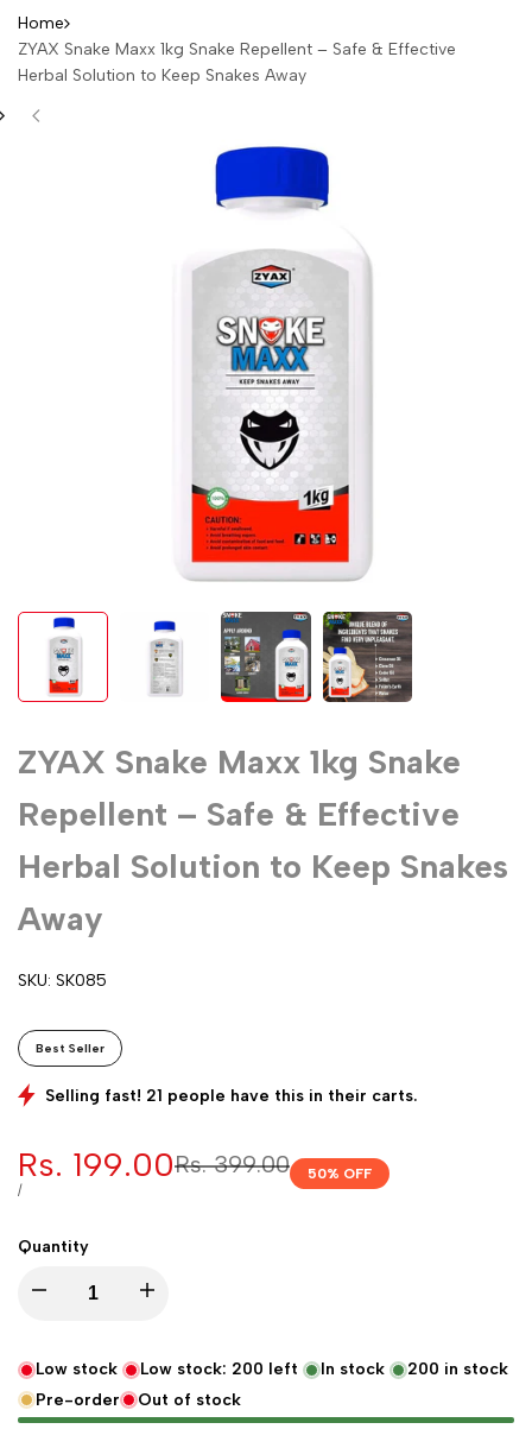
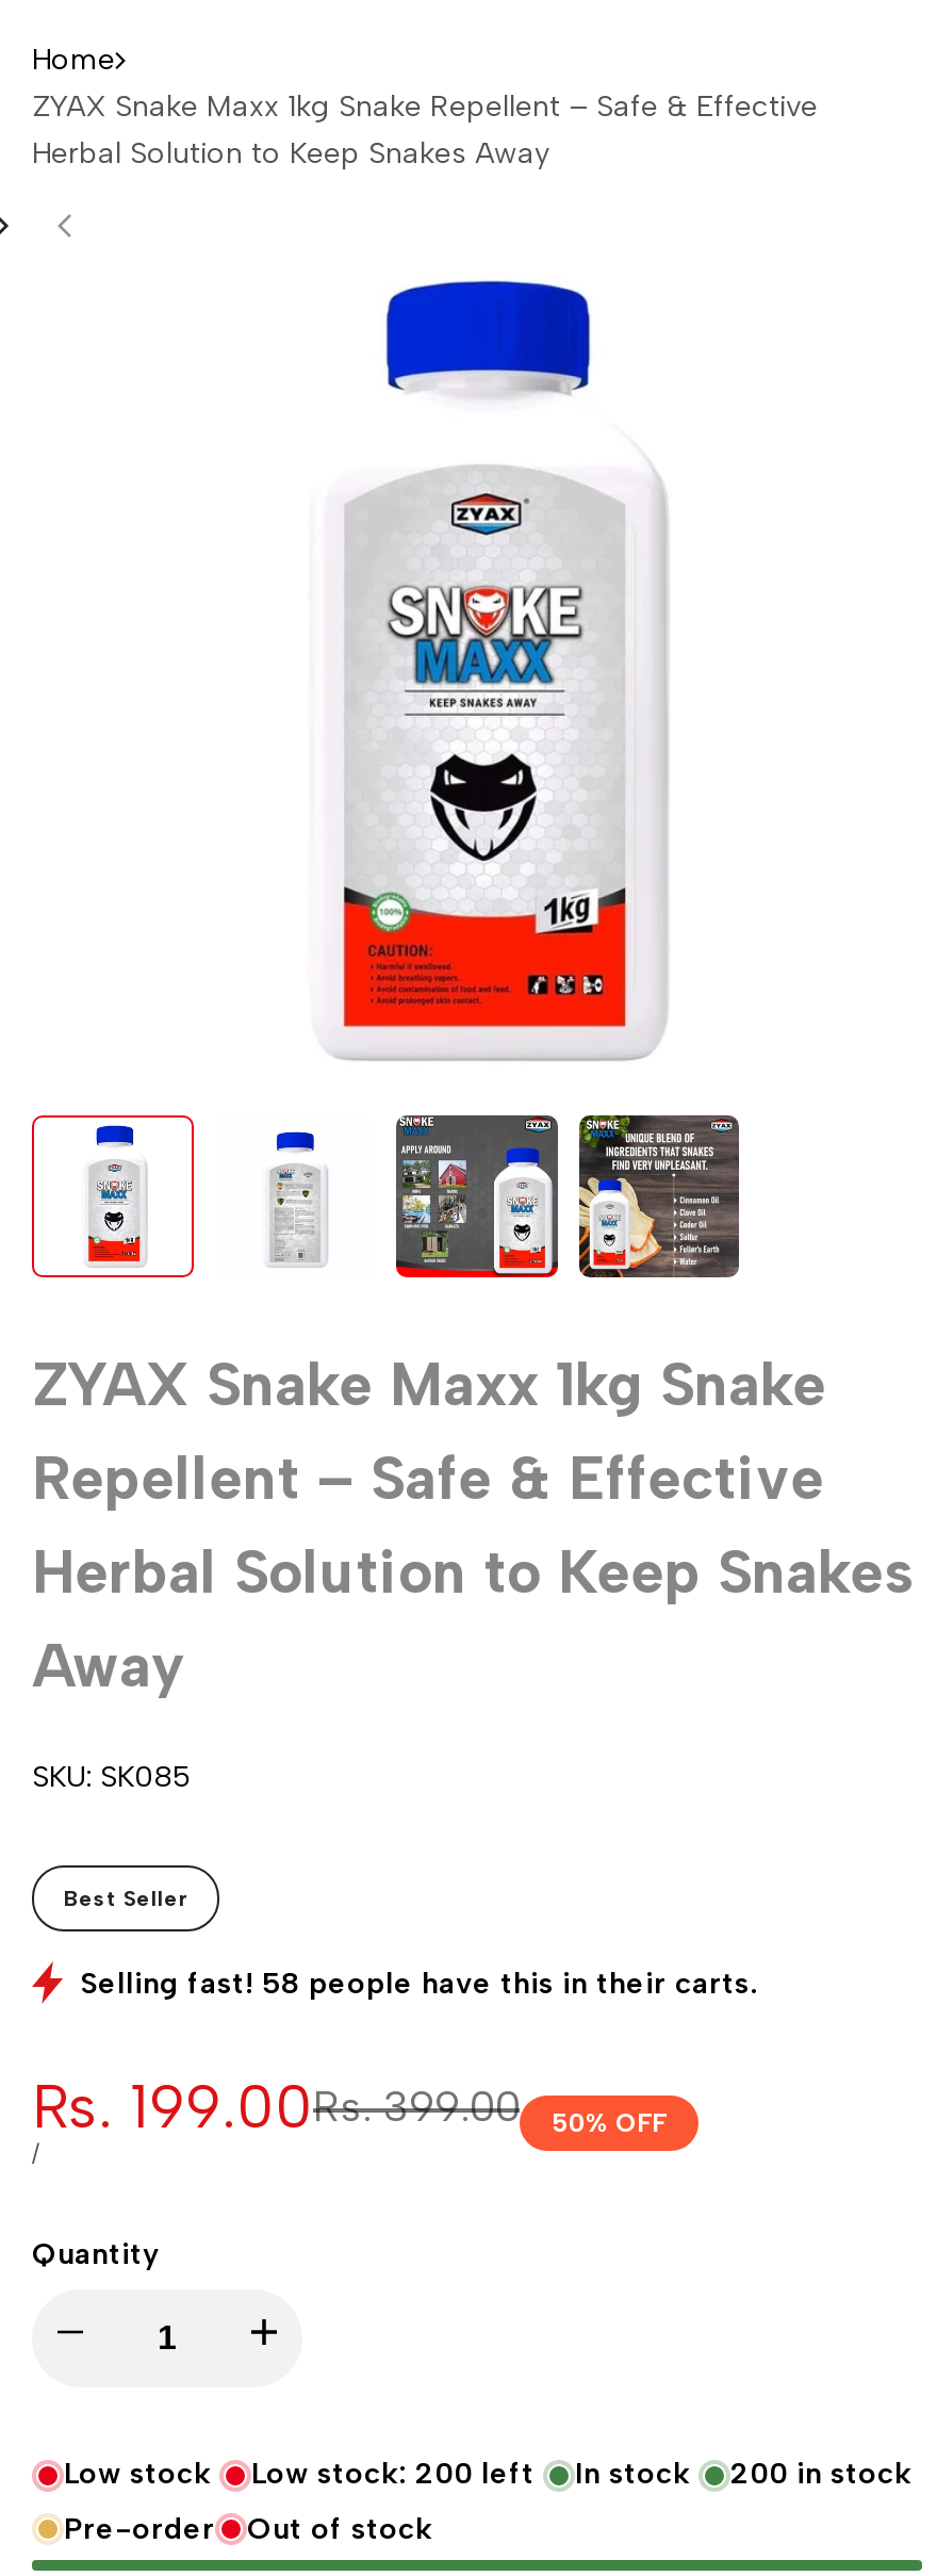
- Selling fast! 21 people have this in their carts.
+ Selling fast! 58 people have this in their carts.
